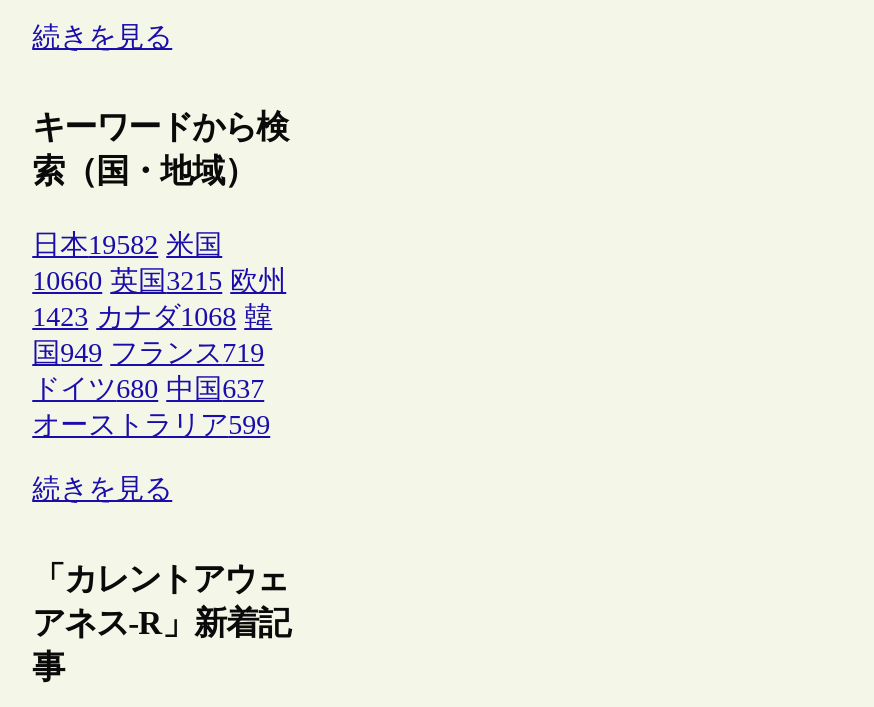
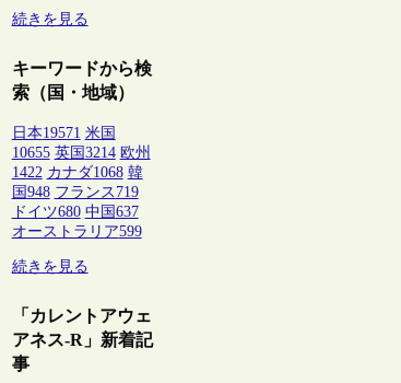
- 日本19582 米国
+ 日本19571 米国

- 10660 英国3215 欧州
+ 10655 英国3214 欧州

- 1423 カナダ1068 韓
+ 1422 カナダ1068 韓

- 国949 フランス719
+ 国948 フランス719
